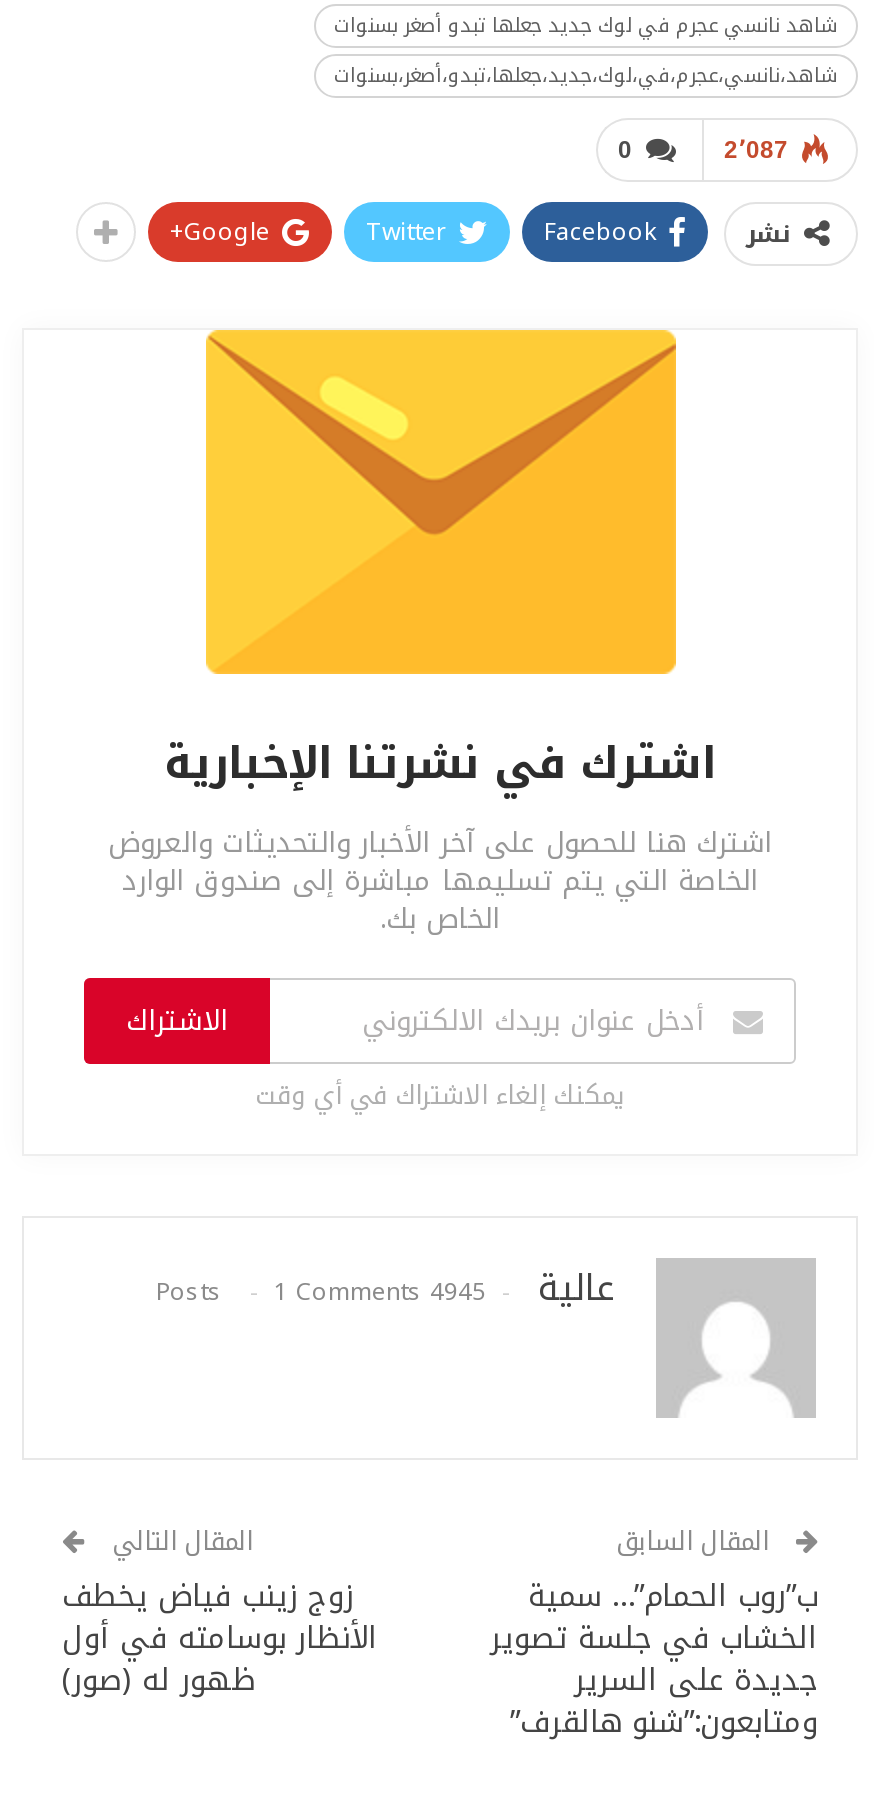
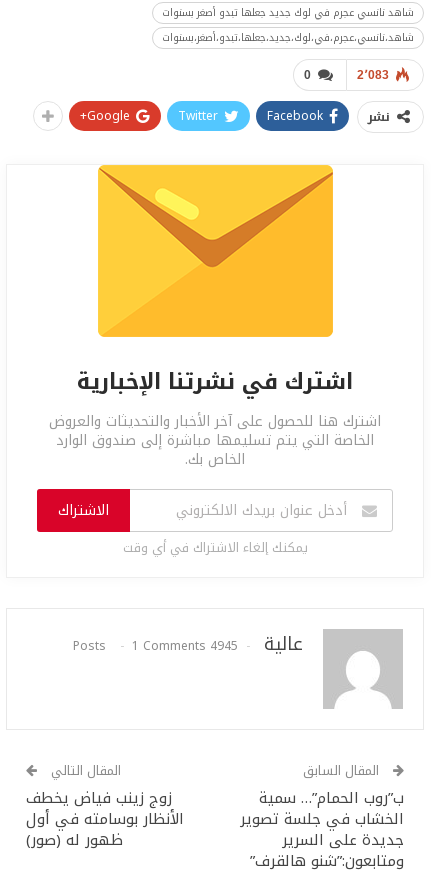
- 2٬087
+ 2٬083
